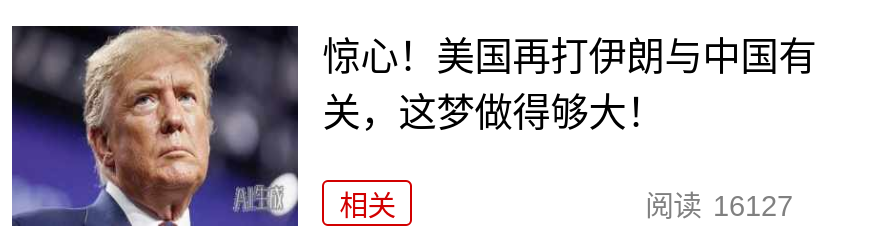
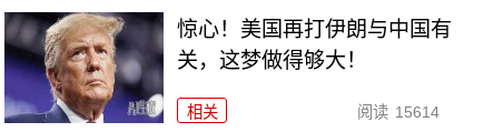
- 阅读 16127
+ 阅读 15614
